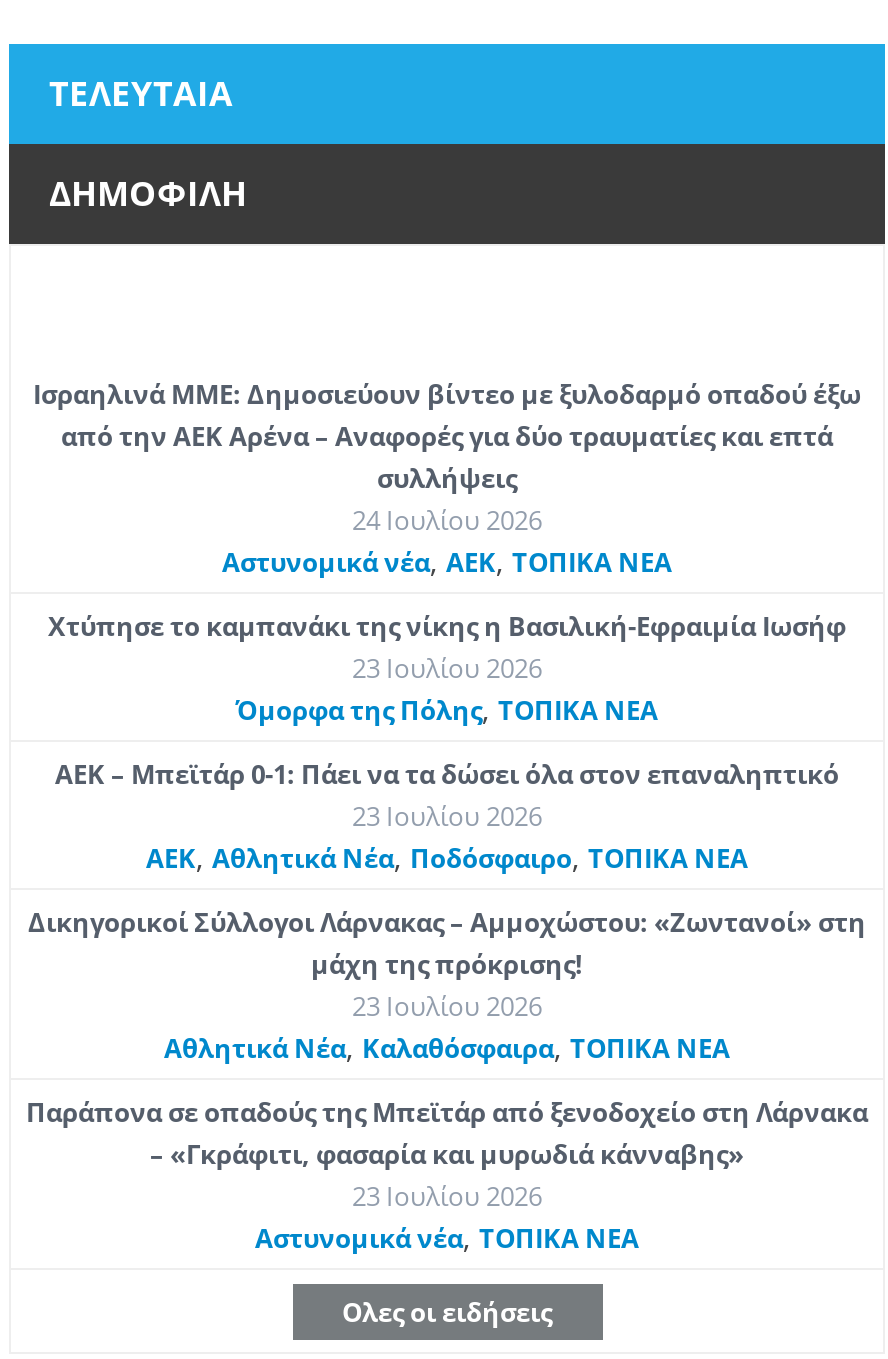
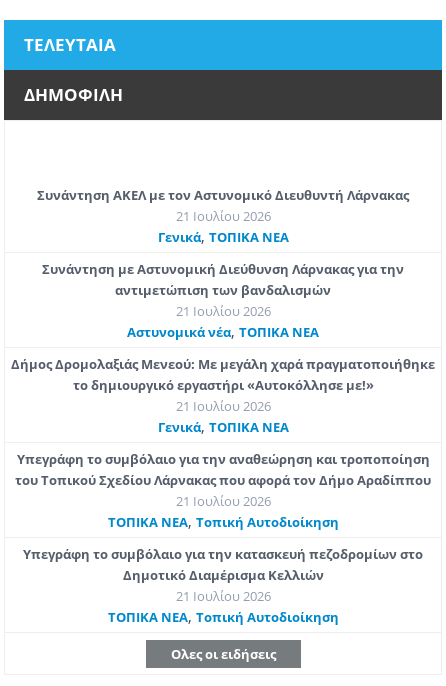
- Ισραηλινά ΜΜΕ: Δημοσιεύουν βίντεο με ξυλοδαρμό οπαδού έξω
- από την ΑΕΚ Αρένα – Αναφορές για δύο τραυματίες και επτά
- συλλήψεις
- 24 Ιουλίου 2026
- Aστυνομικά νέα, ΑΕΚ, ΤΟΠΙΚΑ ΝΕΑ
- Χτύπησε το καμπανάκι της νίκης η Βασιλική-Εφραιμία Ιωσήφ
- 23 Ιουλίου 2026
- Όμορφα της Πόλης, ΤΟΠΙΚΑ ΝΕΑ
- ΑΕΚ – Μπεϊτάρ 0-1: Πάει να τα δώσει όλα στον επαναληπτικό
- 23 Ιουλίου 2026
- ΑΕΚ, Αθλητικά Νέα, Ποδόσφαιρο, ΤΟΠΙΚΑ ΝΕΑ
- Δικηγορικοί Σύλλογοι Λάρνακας – Αμμοχώστου: «Ζωντανοί» στη
- μάχη της πρόκρισης!
- 23 Ιουλίου 2026
- Αθλητικά Νέα, Καλαθόσφαιρα, ΤΟΠΙΚΑ ΝΕΑ
- Παράπονα σε οπαδούς της Μπεϊτάρ από ξενοδοχείο στη Λάρνακα
- – «Γκράφιτι, φασαρία και μυρωδιά κάνναβης»
- 23 Ιουλίου 2026
+ Συνάντηση ΑΚΕΛ με τον Αστυνομικό Διευθυντή Λάρνακας
+ 21 Ιουλίου 2026
+ Γενικά, ΤΟΠΙΚΑ ΝΕΑ
+ Συνάντηση με Αστυνομική Διεύθυνση Λάρνακας για την
+ αντιμετώπιση των βανδαλισμών
+ 21 Ιουλίου 2026

moved up: Aστυνομικά νέα, ΤΟΠΙΚΑ ΝΕΑ

+ Δήμος Δρομολαξιάς Μενεού: Με μεγάλη χαρά πραγματοποιήθηκε
+ το δημιουργικό εργαστήρι «Αυτοκόλλησε με!»
+ 21 Ιουλίου 2026
+ Γενικά, ΤΟΠΙΚΑ ΝΕΑ
+ Υπεγράφη το συμβόλαιο για την αναθεώρηση και τροποποίηση
+ του Τοπικού Σχεδίου Λάρνακας που αφορά τον Δήμο Αραδίππου
+ 21 Ιουλίου 2026
+ ΤΟΠΙΚΑ ΝΕΑ, Τοπική Αυτοδιοίκηση
+ Υπεγράφη το συμβόλαιο για την κατασκευή πεζοδρομίων στο
+ Δημοτικό Διαμέρισμα Κελλιών
+ 21 Ιουλίου 2026
+ ΤΟΠΙΚΑ ΝΕΑ, Τοπική Αυτοδιοίκηση
